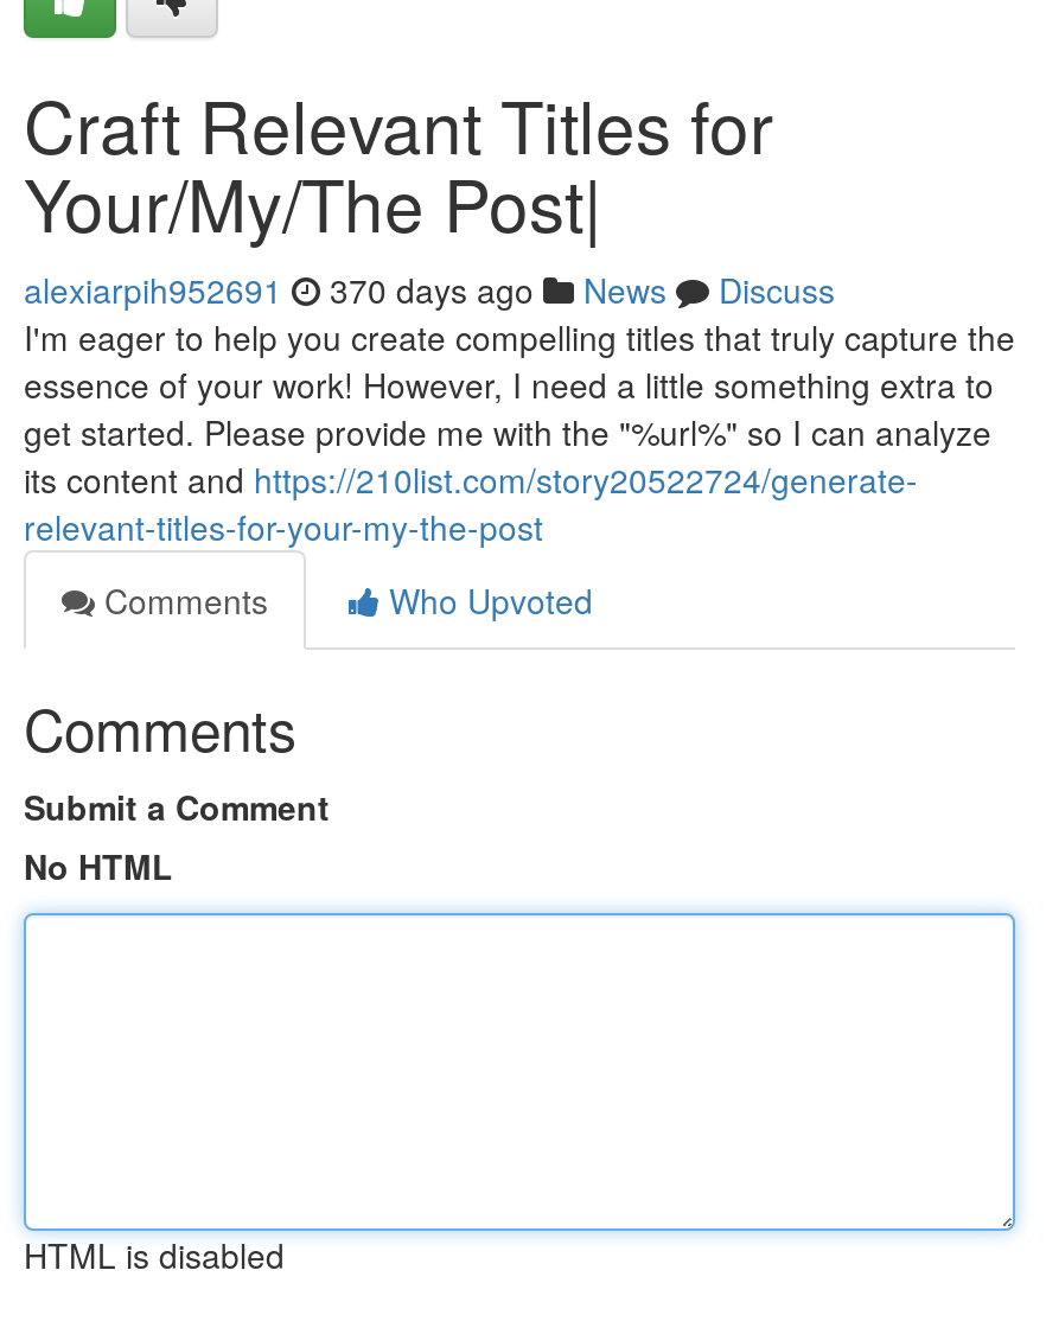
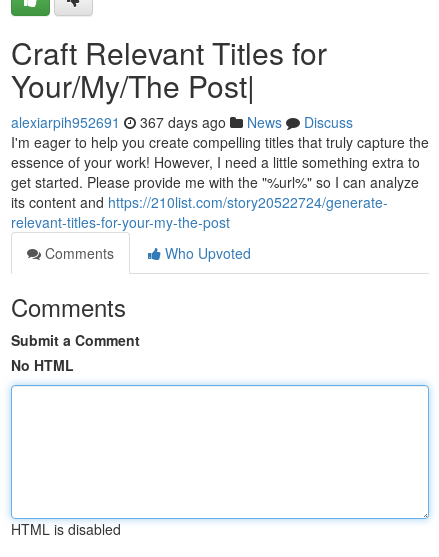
- alexiarpih952691 370 days ago News Discuss
+ alexiarpih952691 367 days ago News Discuss
